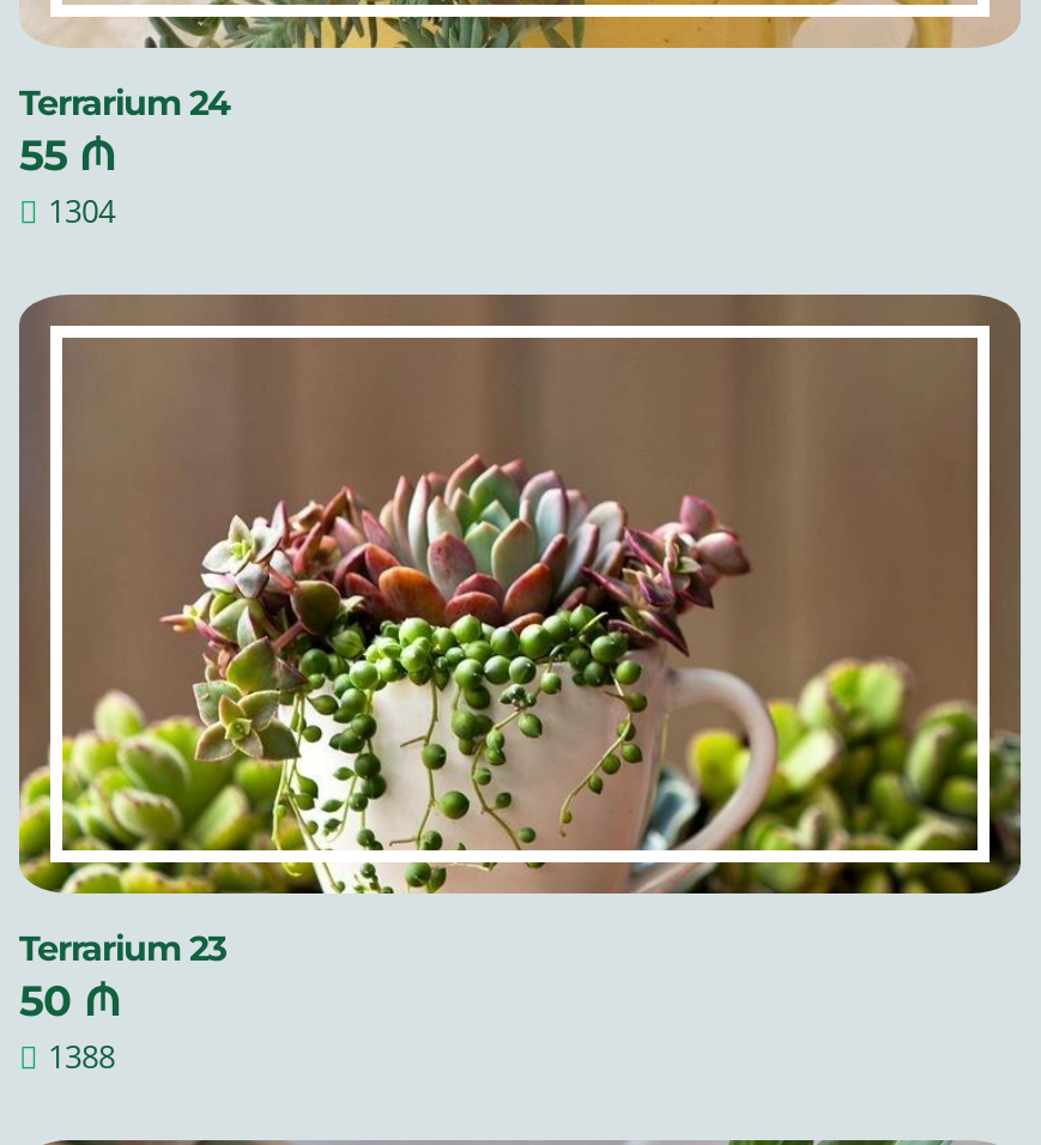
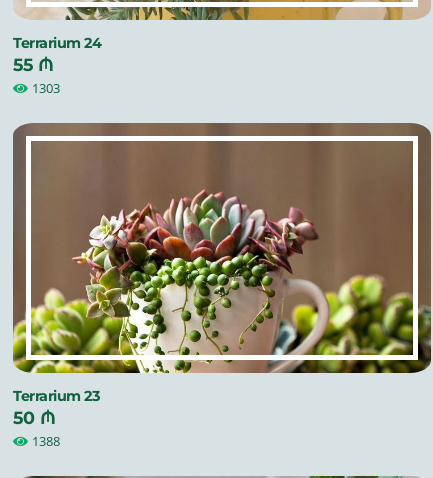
- 1304
+ 1303
